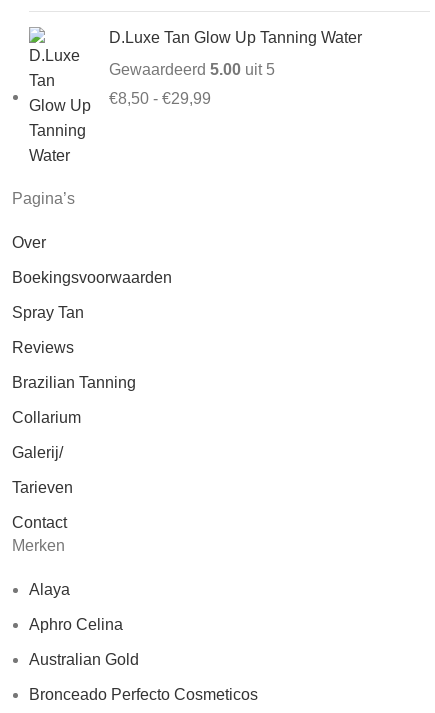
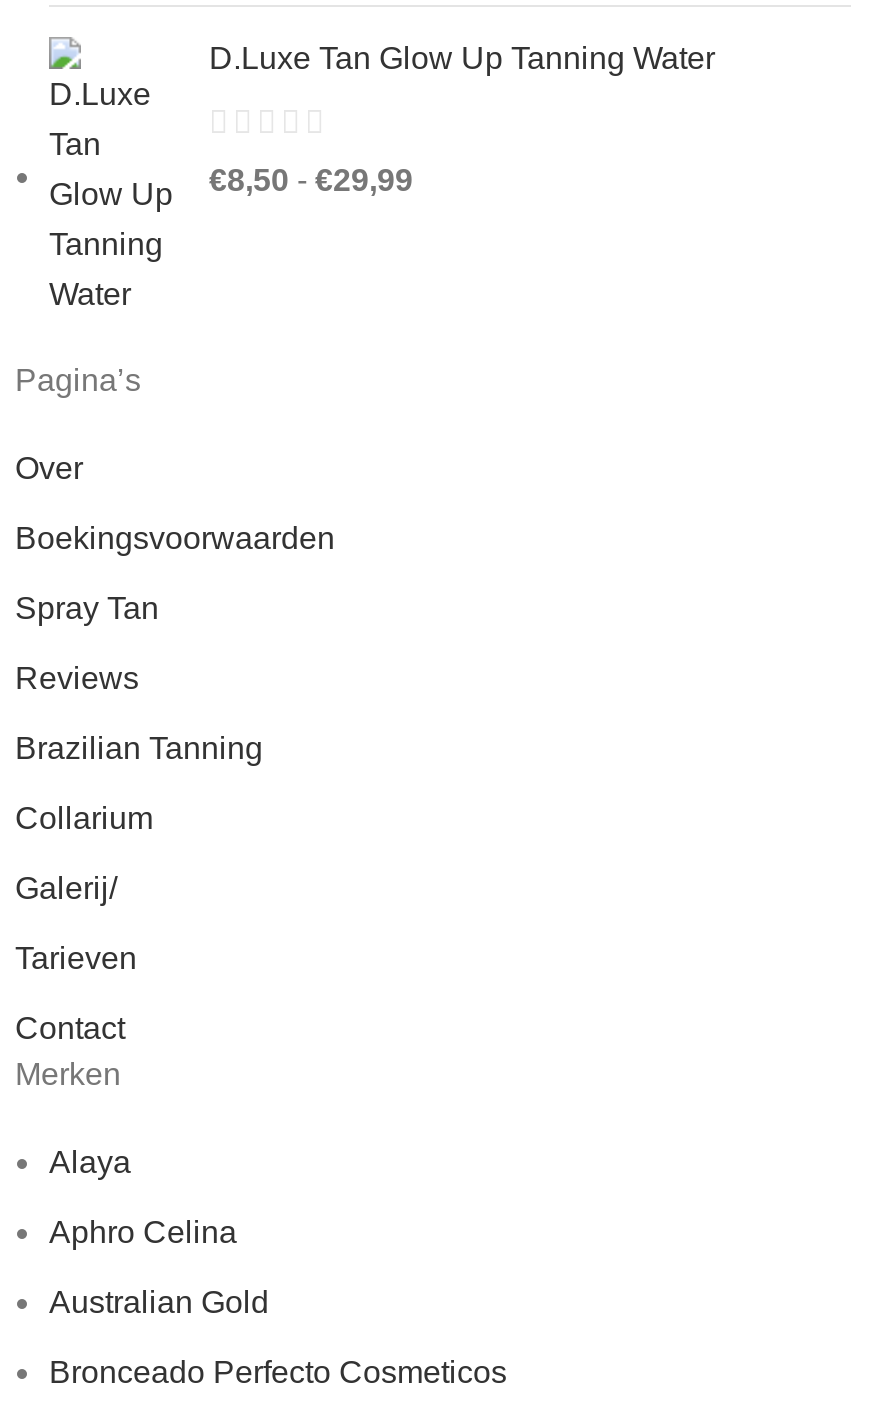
- Gewaardeerd 5.00 uit 5
